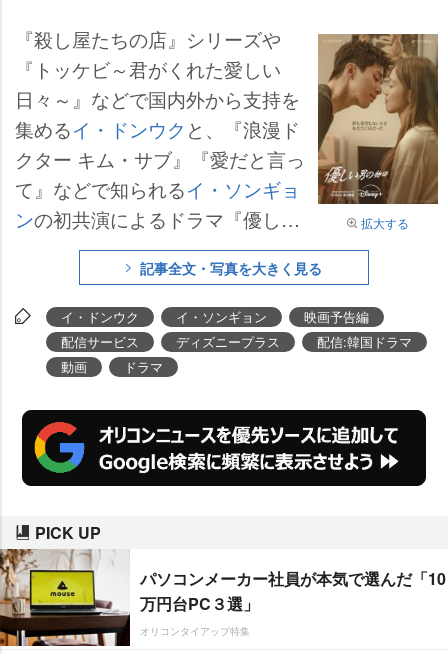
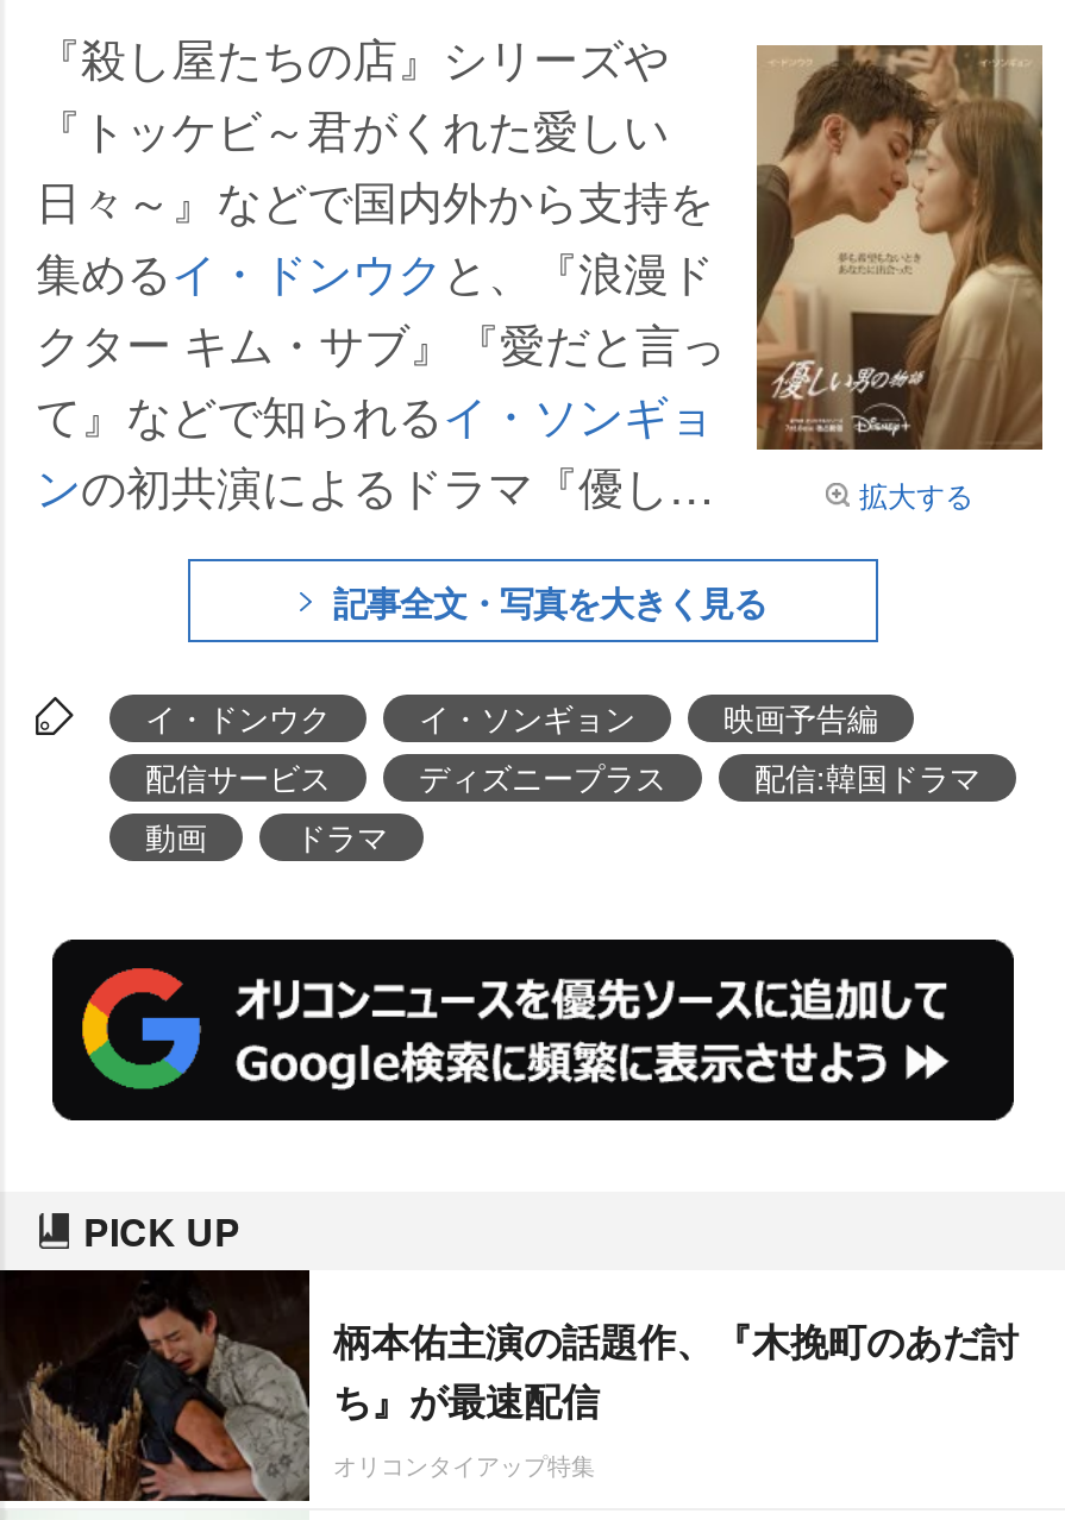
- [image]
- パソコンメーカー社員が本気で選んだ「10
- 万円台PC３選」
+ [image]
+ 柄本佑主演の話題作、『木挽町のあだ討
+ ち』が最速配信
